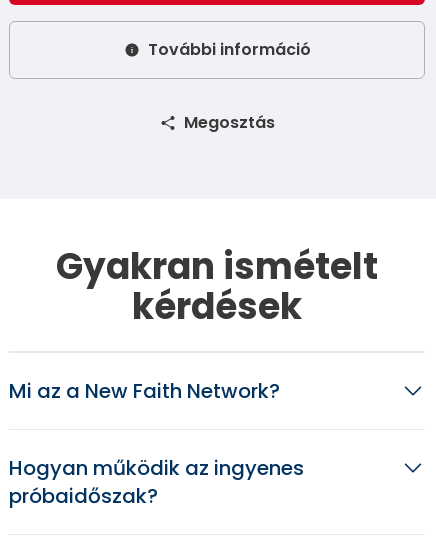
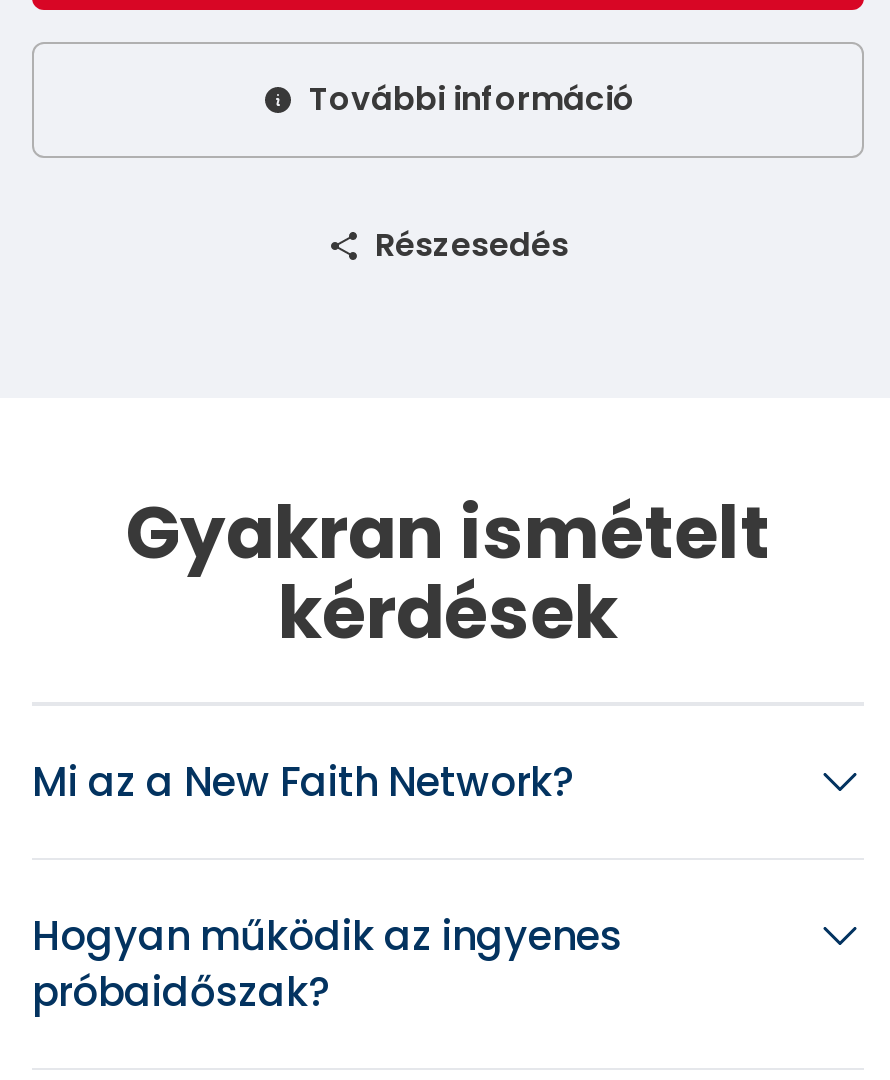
- Megosztás
+ Részesedés
